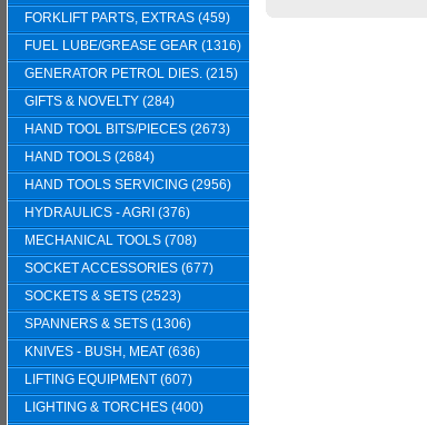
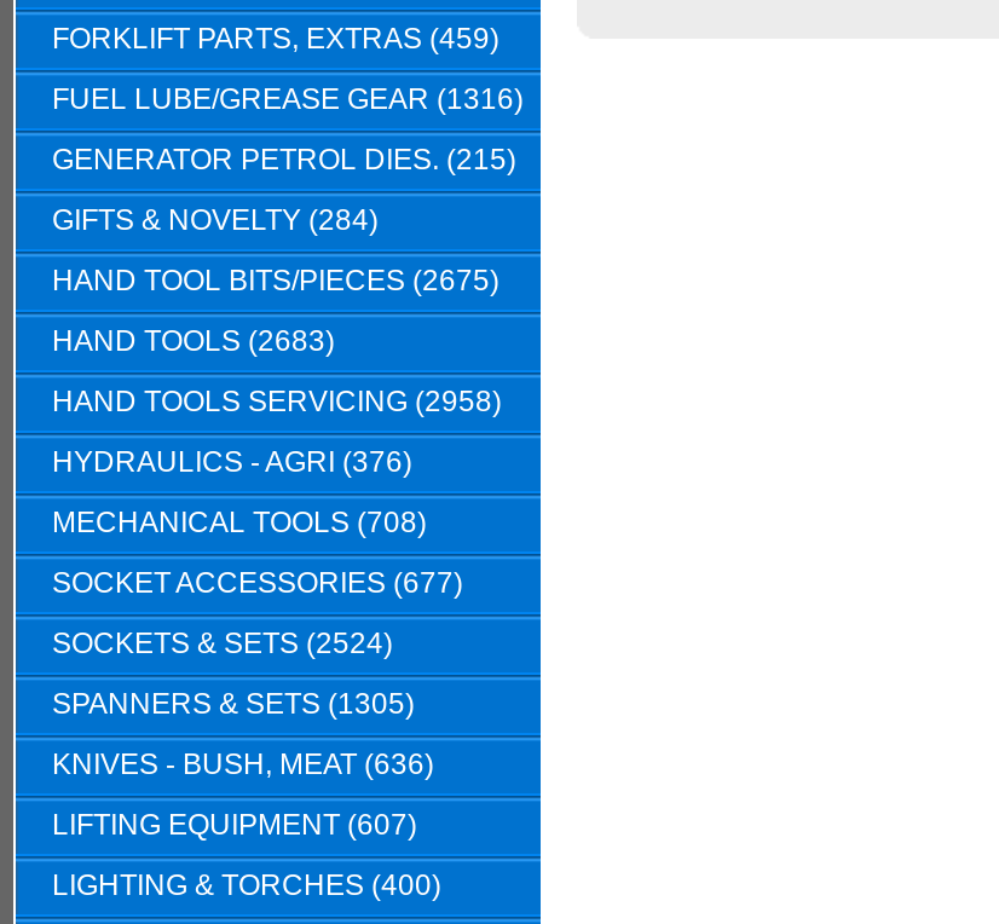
- HAND TOOL BITS/PIECES (2673)
+ HAND TOOL BITS/PIECES (2675)

- HAND TOOLS (2684)
+ HAND TOOLS (2683)

- HAND TOOLS SERVICING (2956)
+ HAND TOOLS SERVICING (2958)

- SOCKETS & SETS (2523)
+ SOCKETS & SETS (2524)

- SPANNERS & SETS (1306)
+ SPANNERS & SETS (1305)
